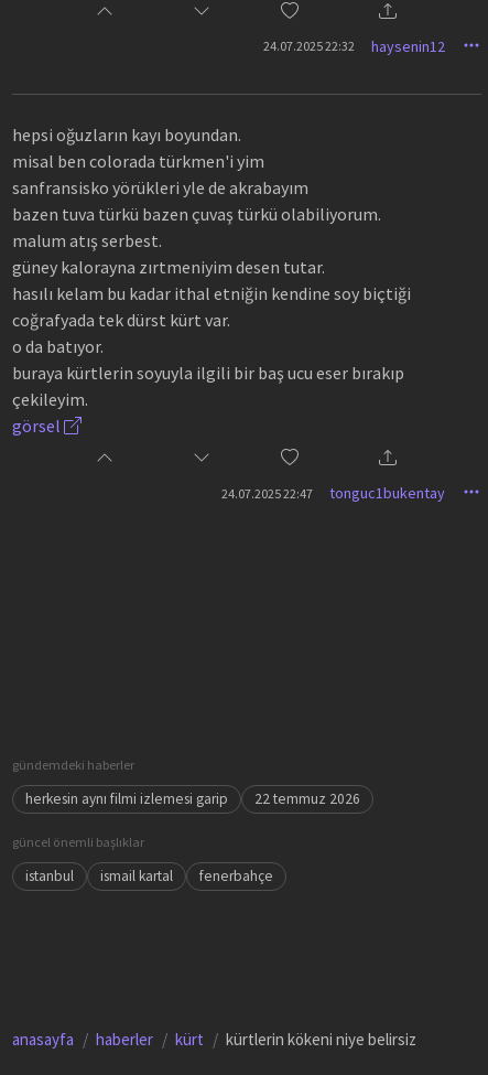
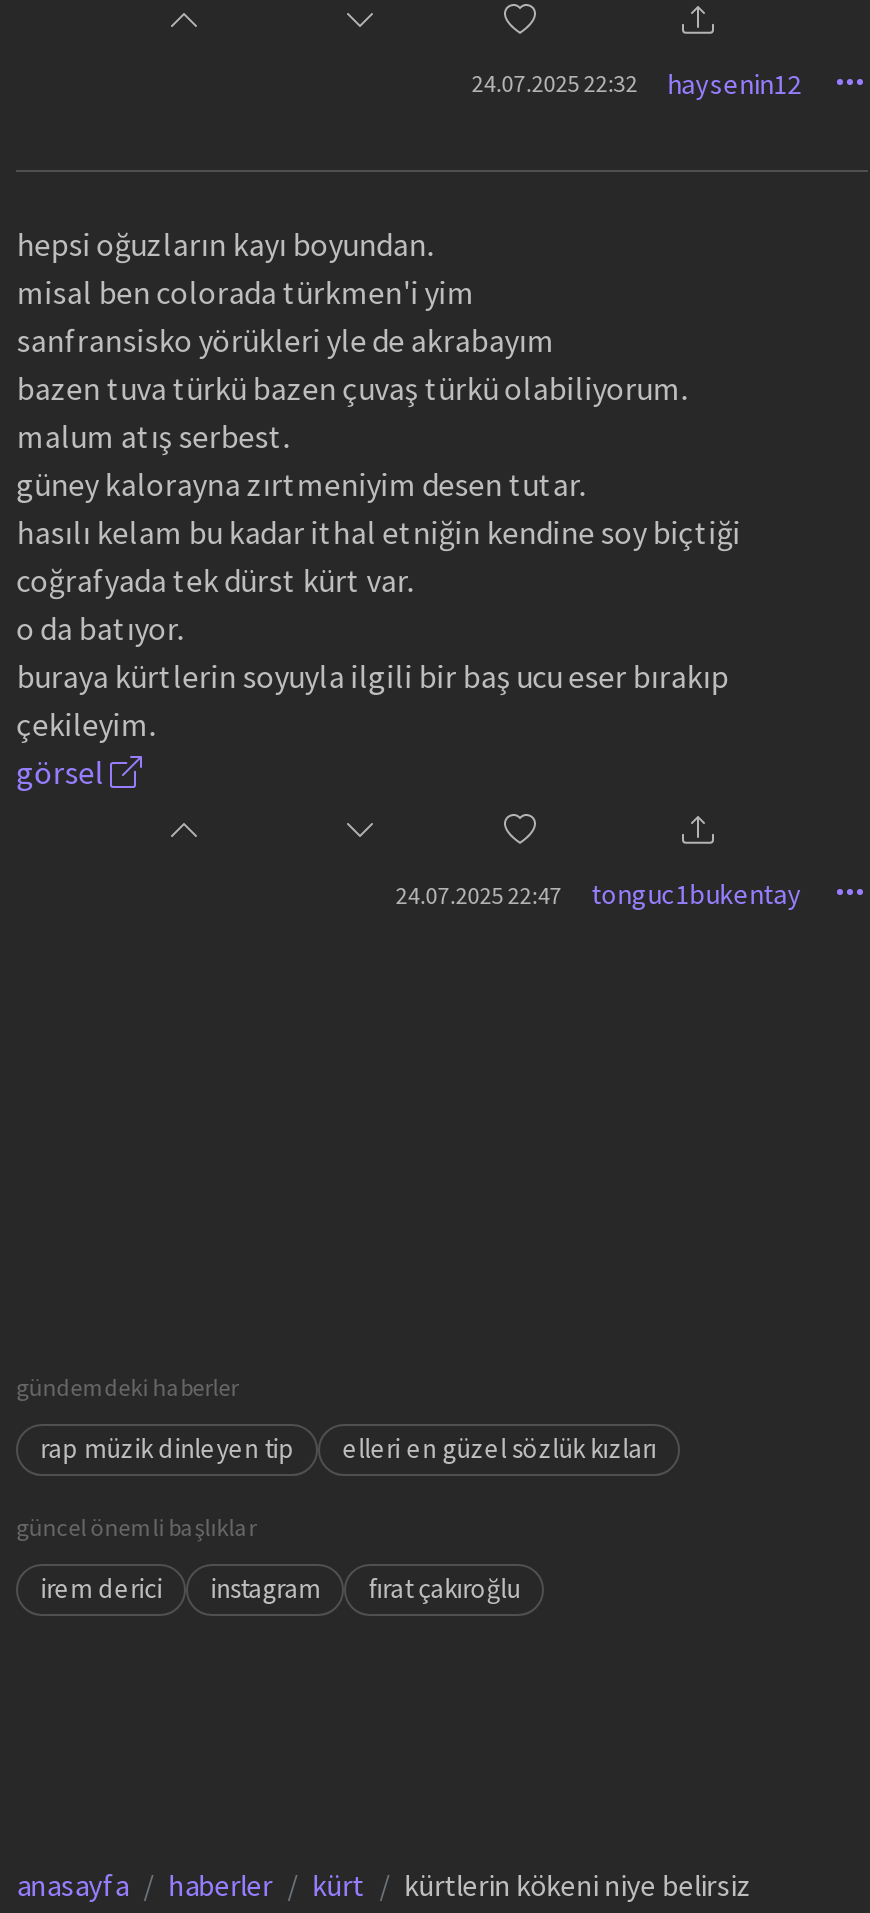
- herkesin aynı filmi izlemesi garip
- 22 temmuz 2026
+ rap müzik dinleyen tip
+ elleri en güzel sözlük kızları

- istanbul
- ismail kartal
- fenerbahçe
+ irem derici
+ instagram
+ fırat çakıroğlu
